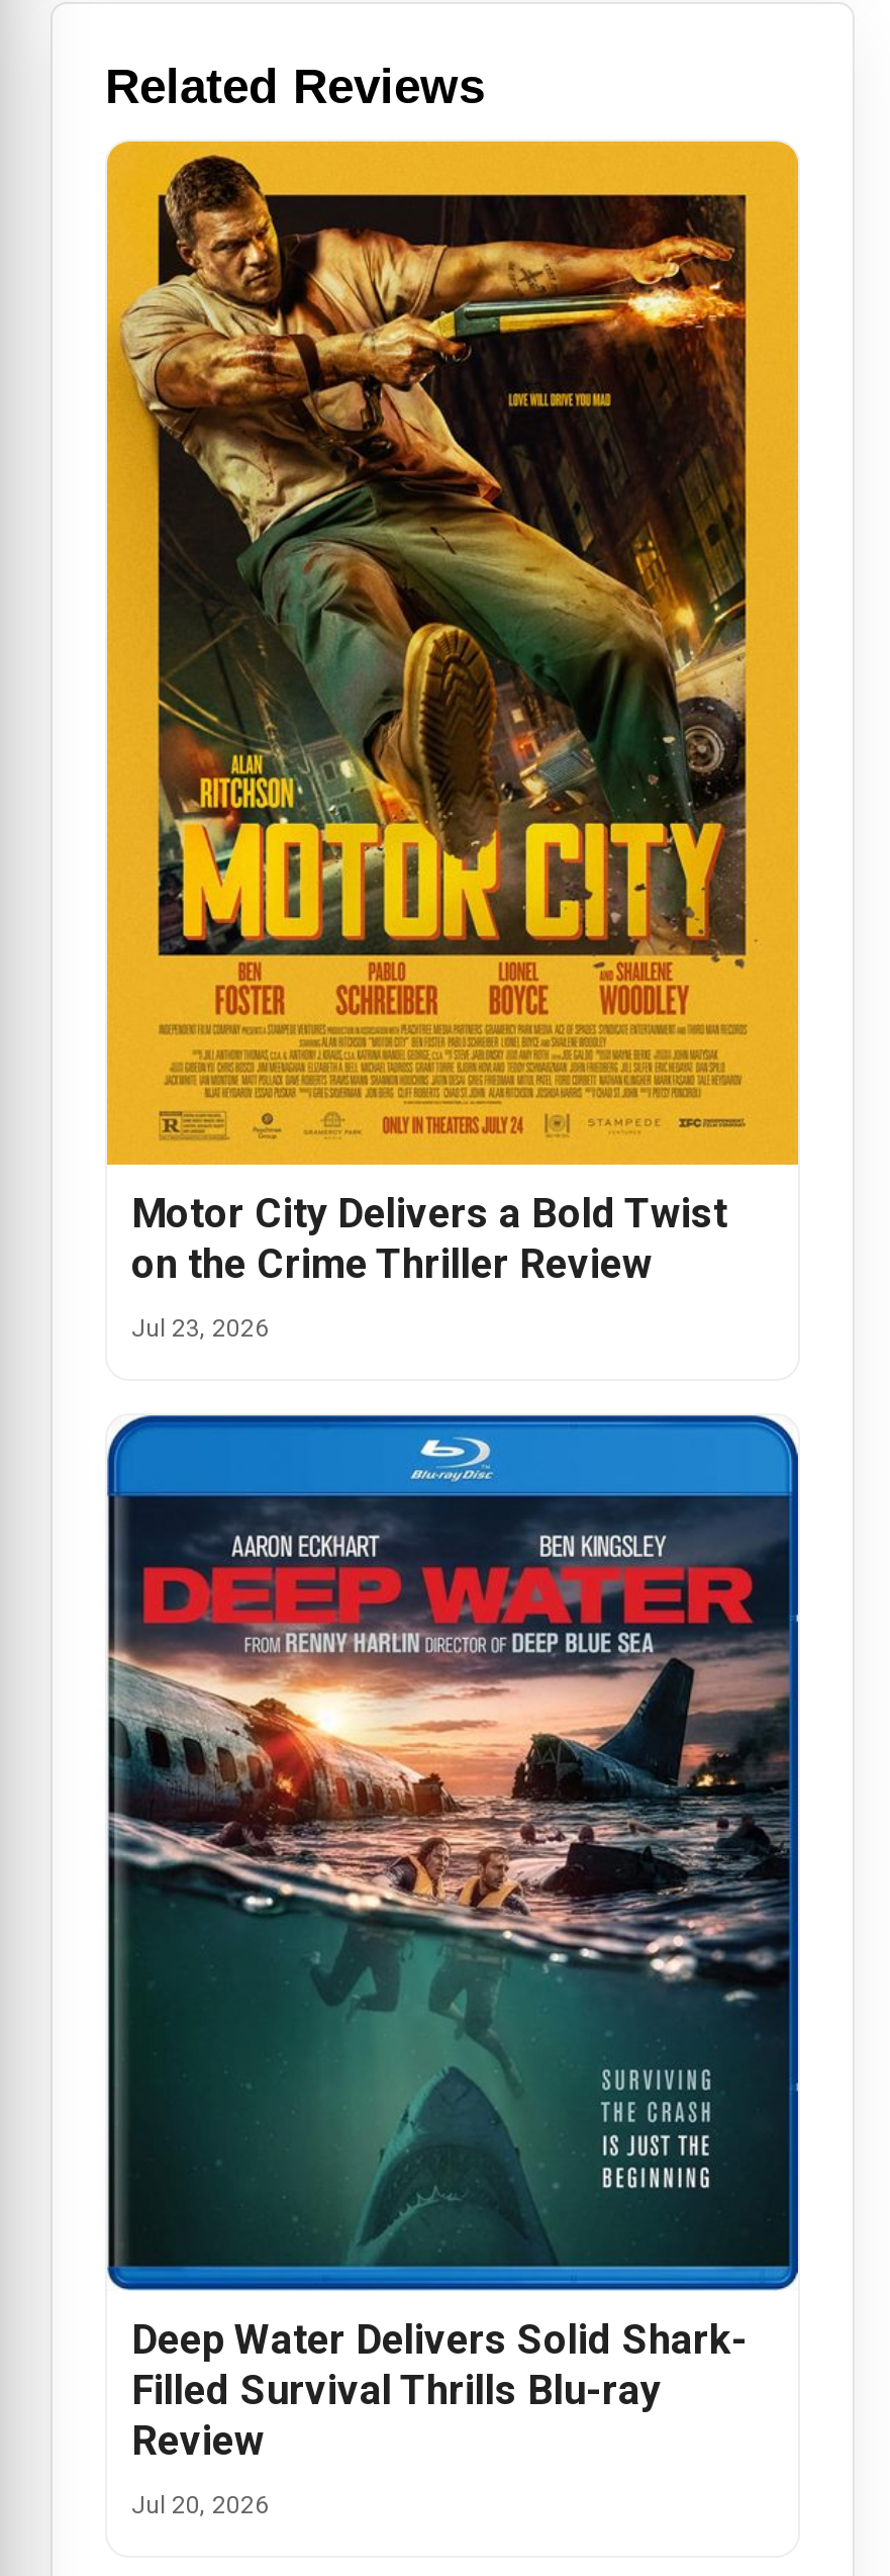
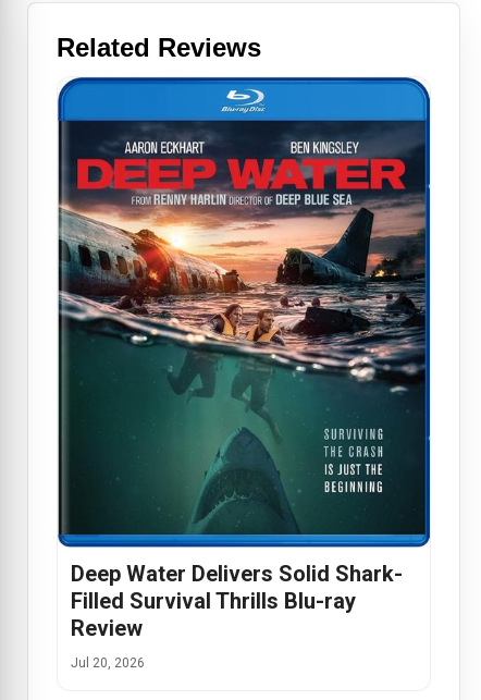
- [image]
- Motor City Delivers a Bold Twist
- on the Crime Thriller Review
- Jul 23, 2026
